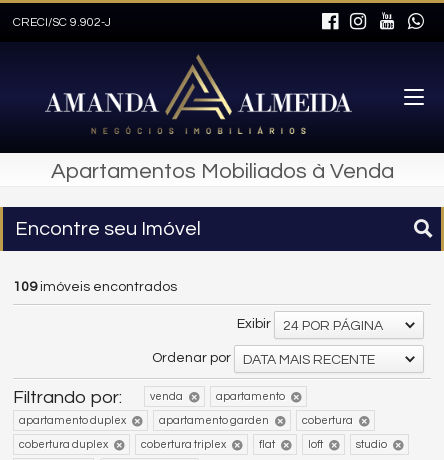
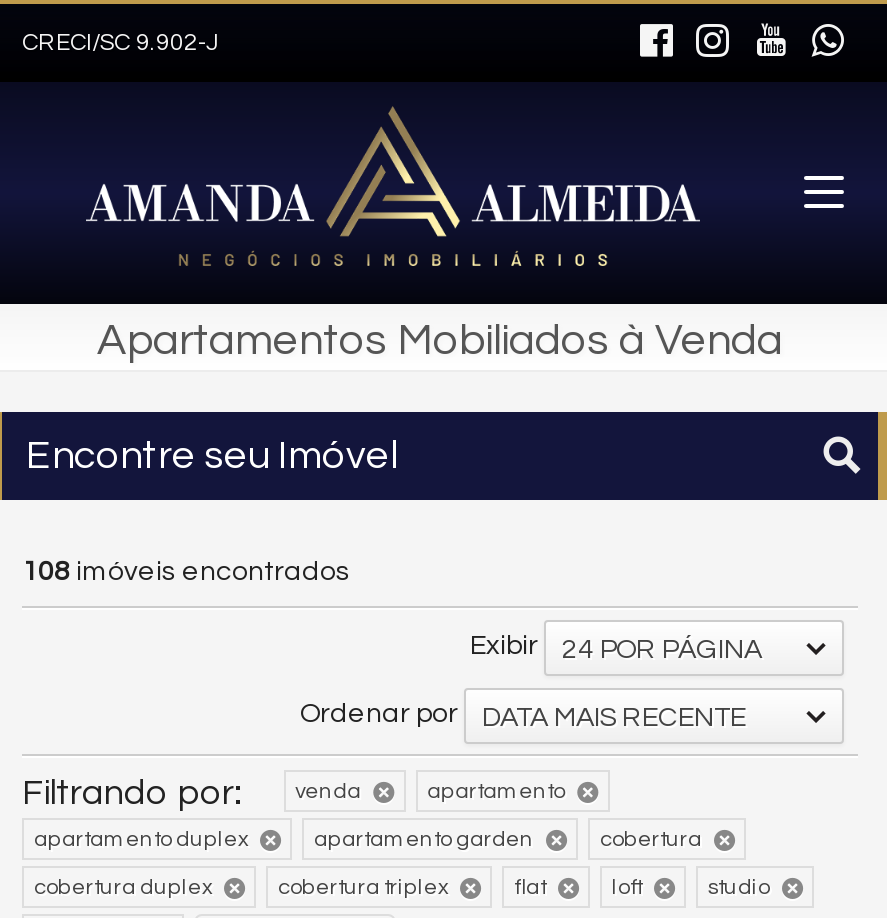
- 109 imóveis encontrados
+ 108 imóveis encontrados
